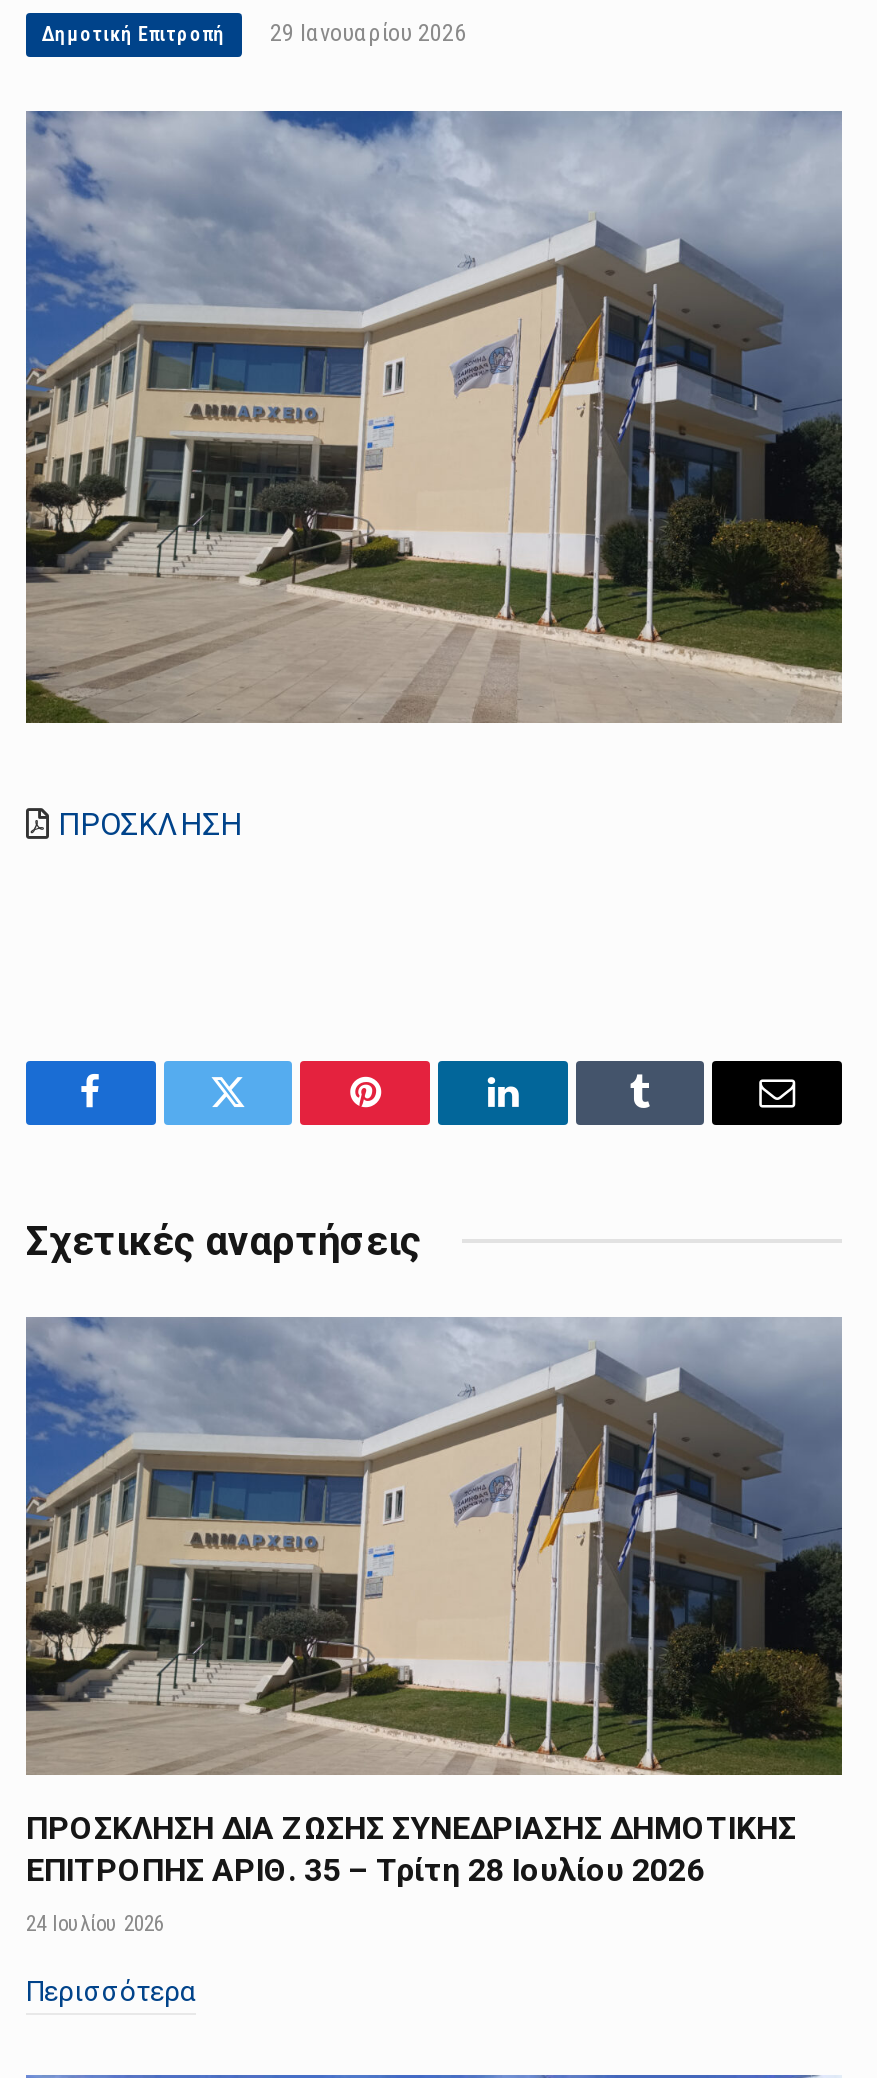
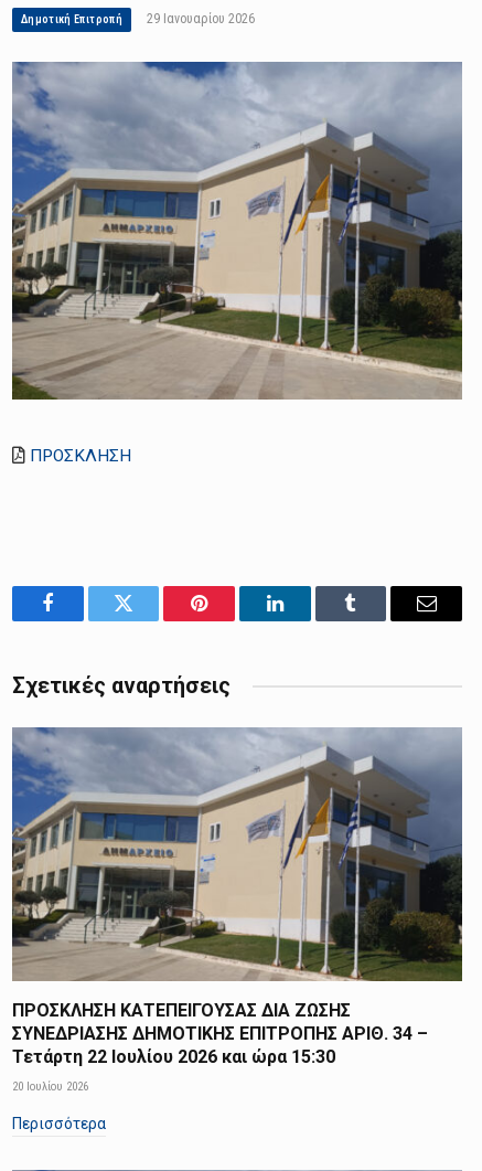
- ΠΡΟΣΚΛΗΣΗ ΔΙΑ ΖΩΣΗΣ ΣΥΝΕΔΡΙΑΣΗΣ ΔΗΜΟΤΙΚΗΣ
- ΕΠΙΤΡΟΠΗΣ ΑΡΙΘ. 35 – Τρίτη 28 Ιουλίου 2026
+ ΠΡΟΣΚΛΗΣΗ ΚΑΤΕΠΕΙΓΟΥΣΑΣ ΔΙΑ ΖΩΣΗΣ
+ ΣΥΝΕΔΡΙΑΣΗΣ ΔΗΜΟΤΙΚΗΣ ΕΠΙΤΡΟΠΗΣ ΑΡΙΘ. 34 –
+ Τετάρτη 22 Ιουλίου 2026 και ώρα 15:30

- 24 Ιουλίου 2026
+ 20 Ιουλίου 2026
